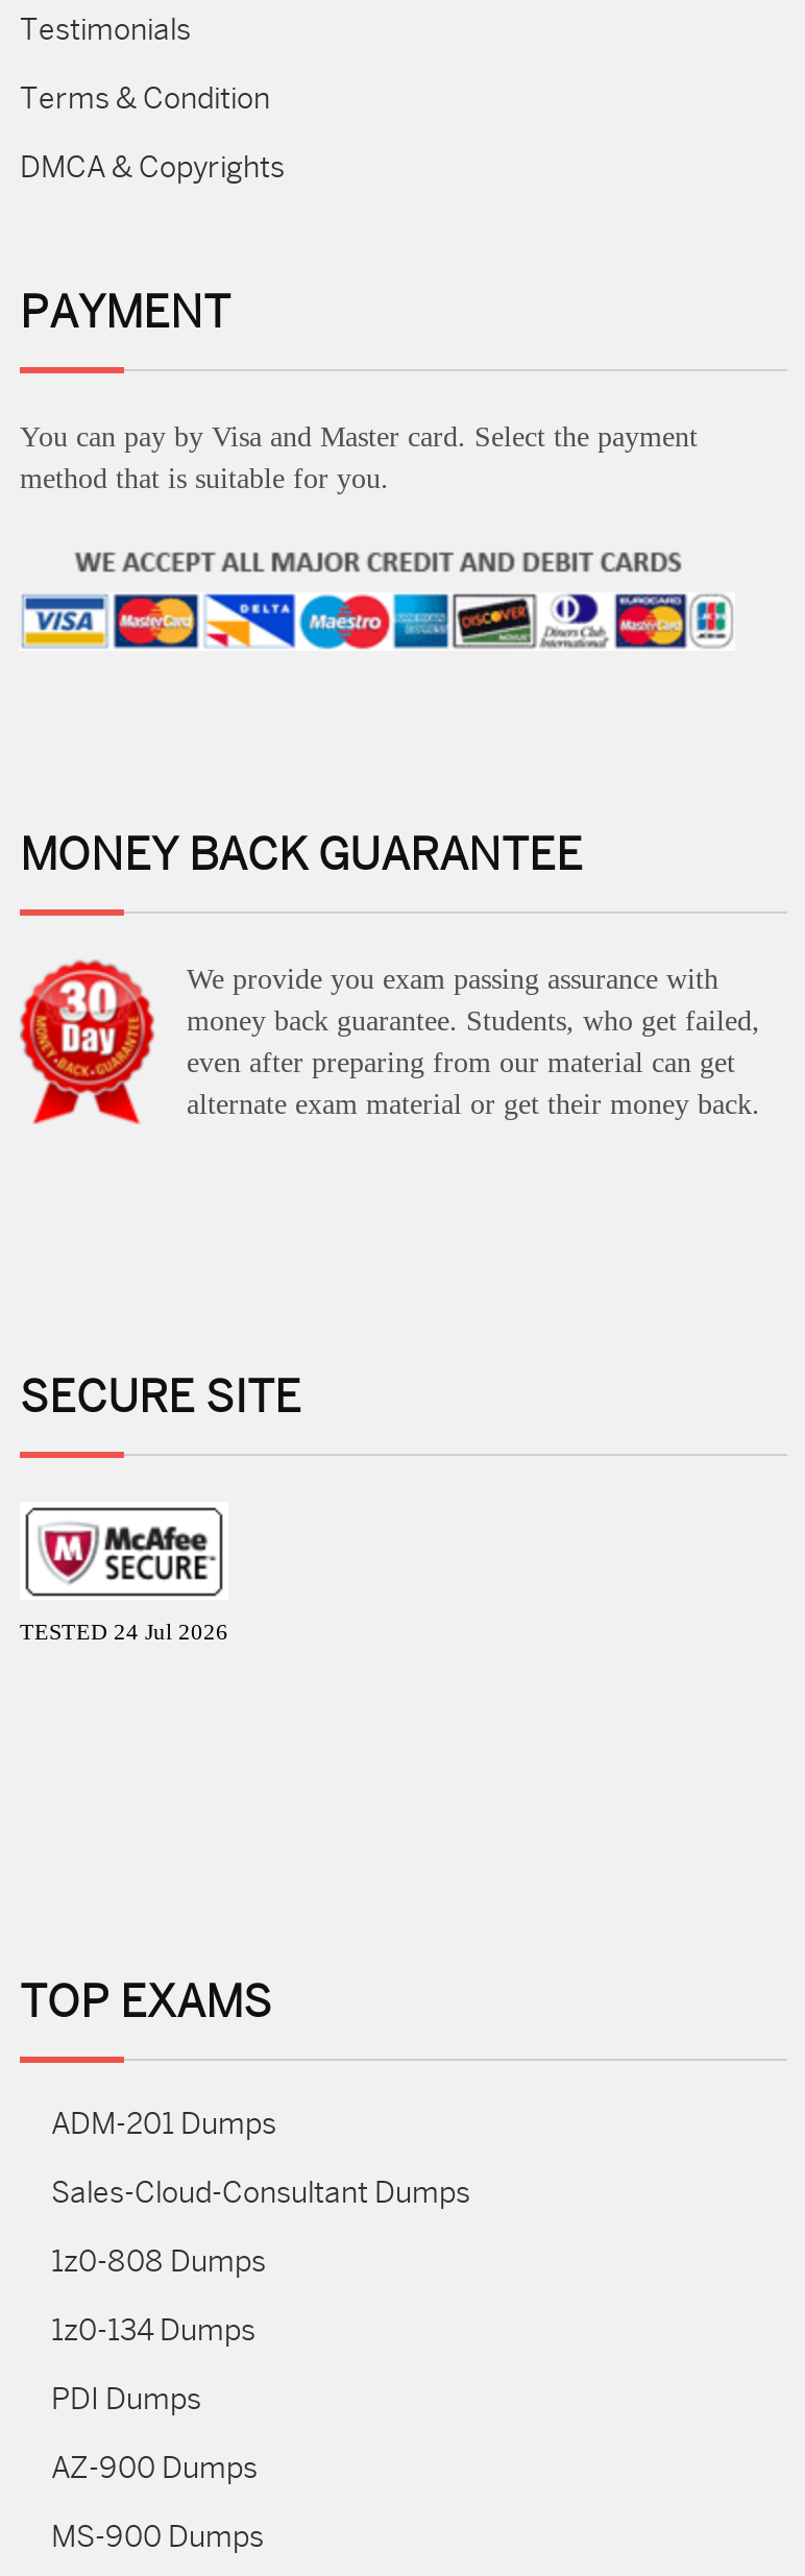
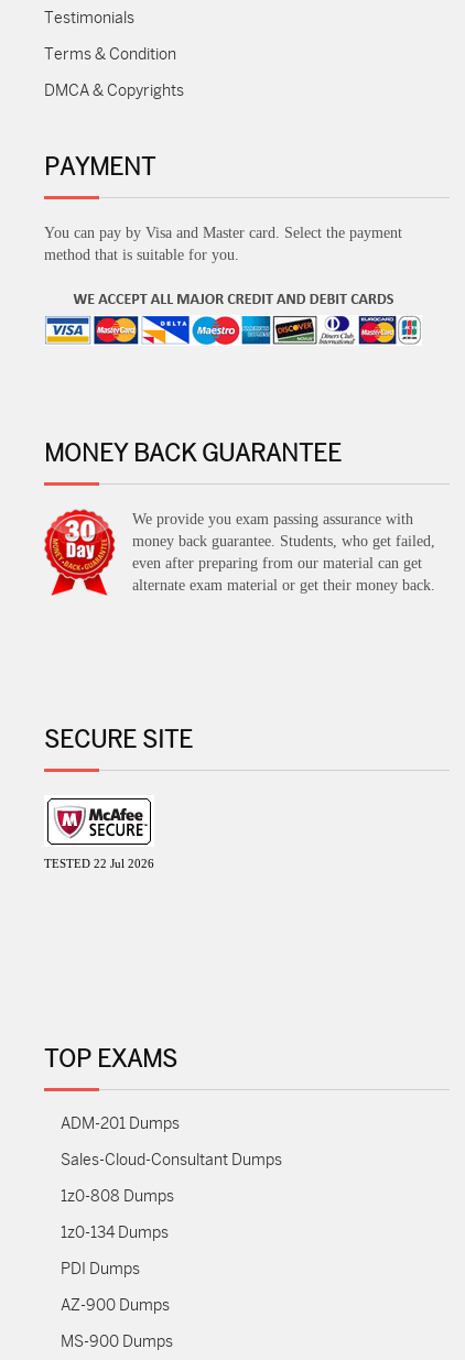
- TESTED 24 Jul 2026
+ TESTED 22 Jul 2026
